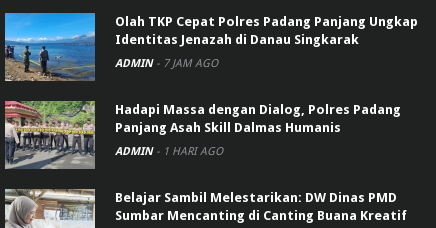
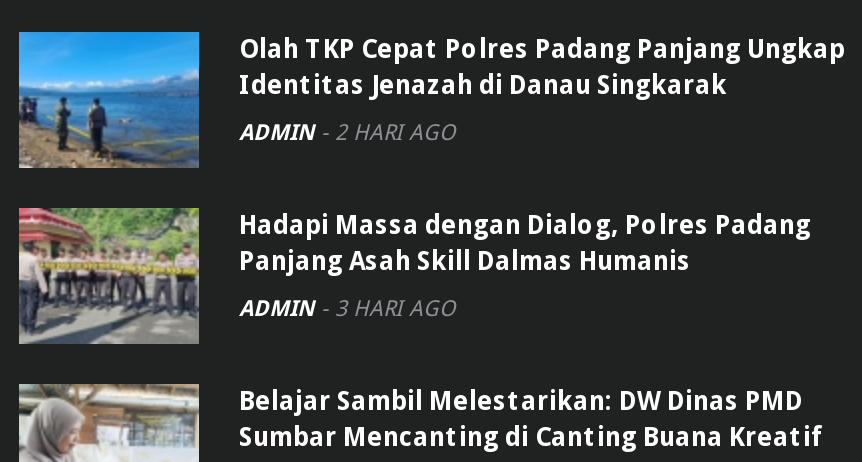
- ADMIN - 7 JAM AGO
+ ADMIN - 2 HARI AGO

- ADMIN - 1 HARI AGO
+ ADMIN - 3 HARI AGO
